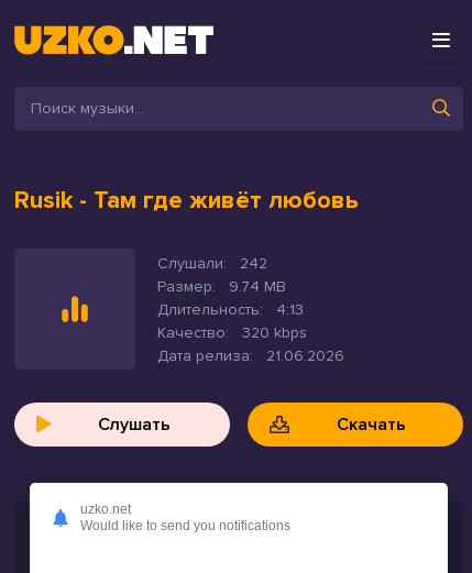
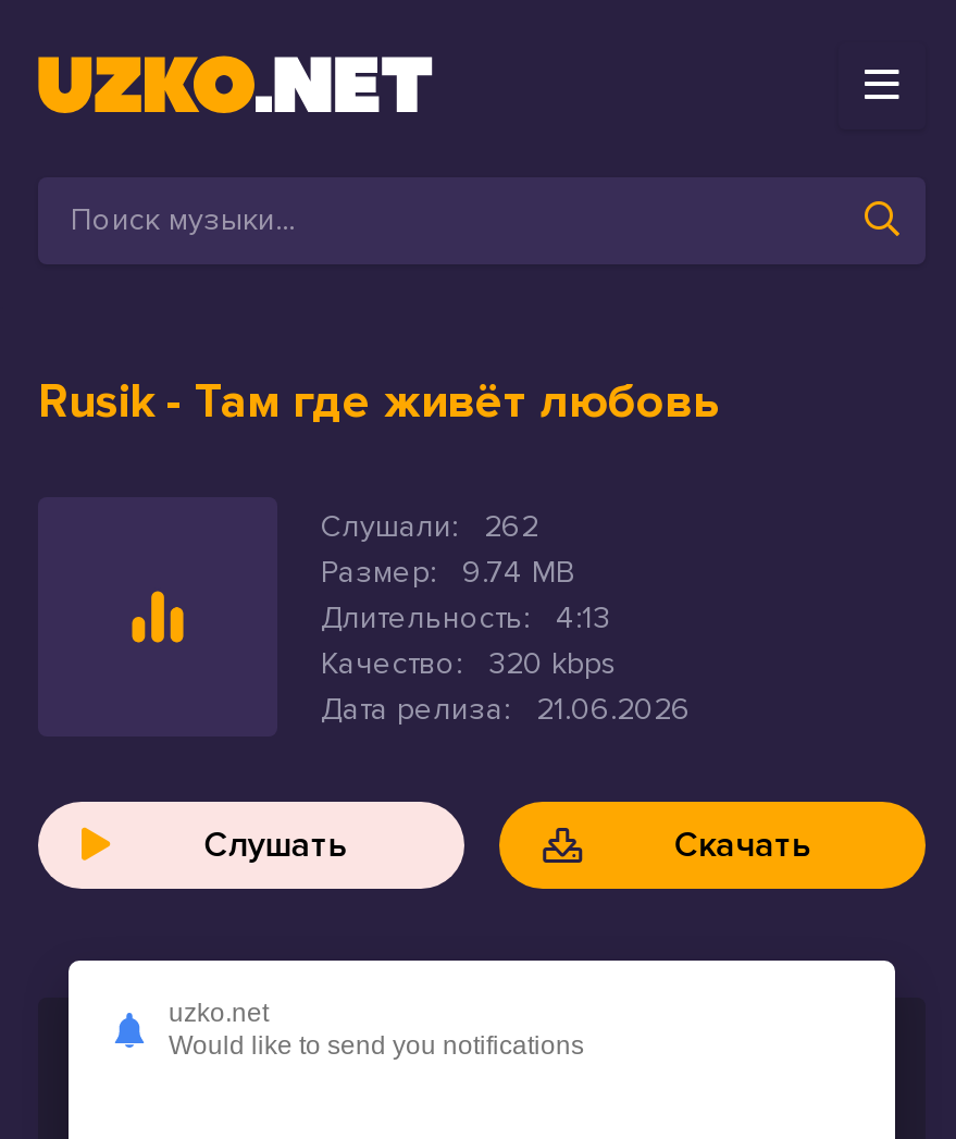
- Слушали: 242
+ Слушали: 262
